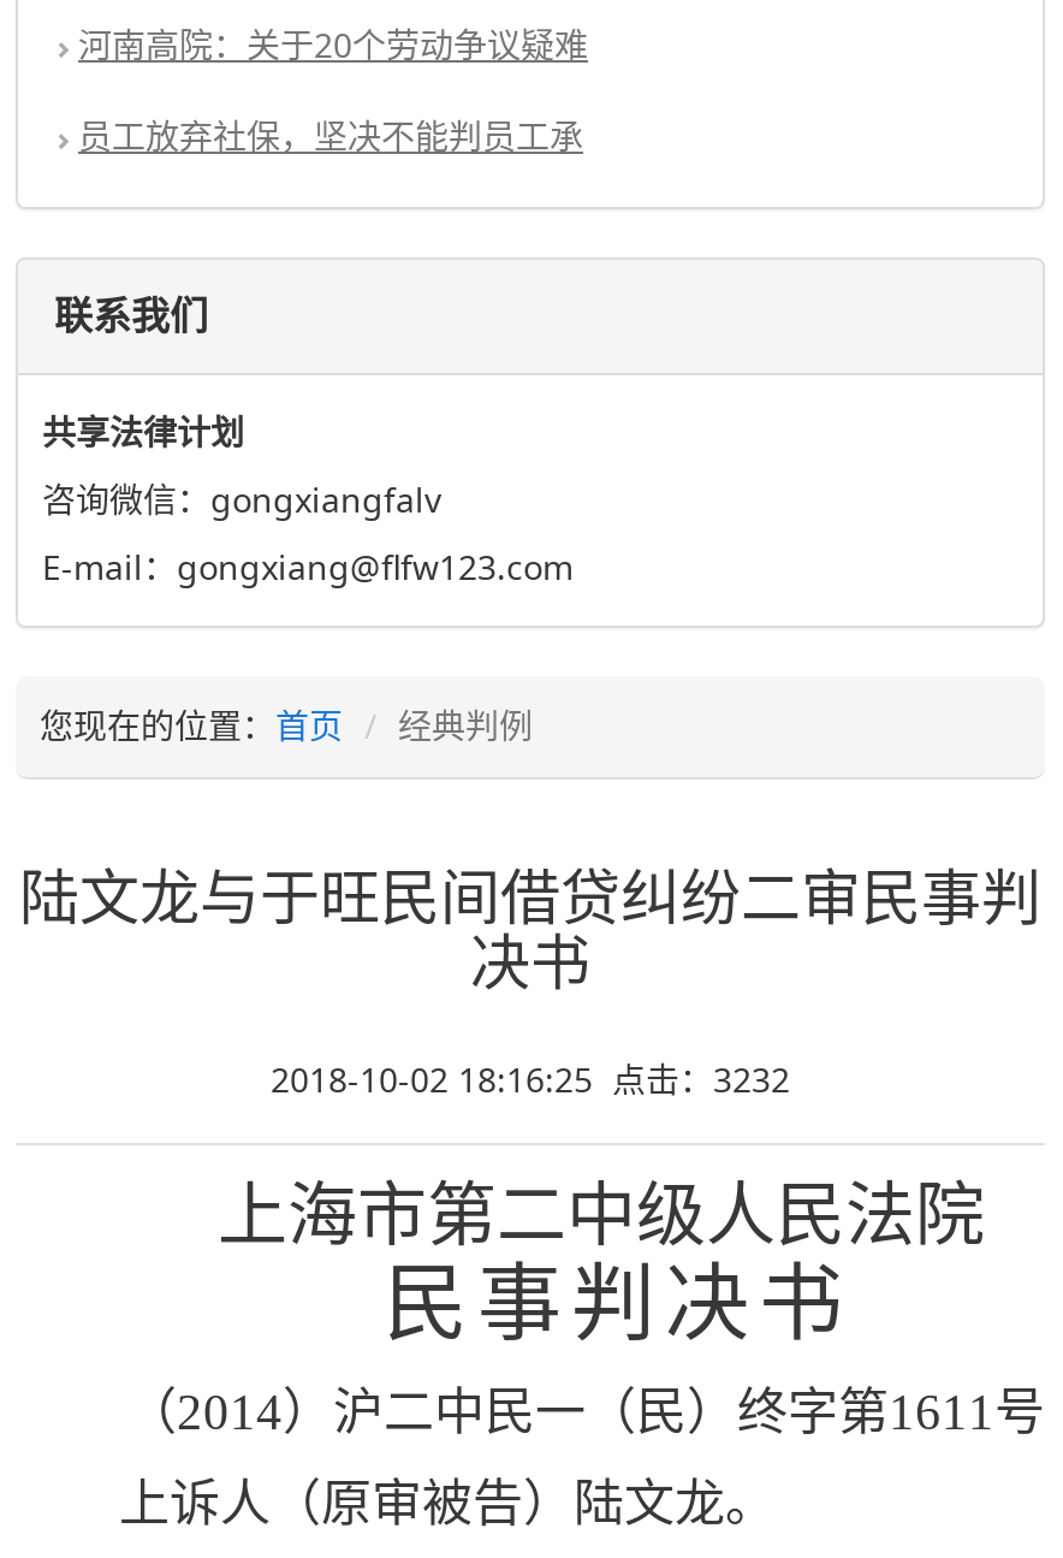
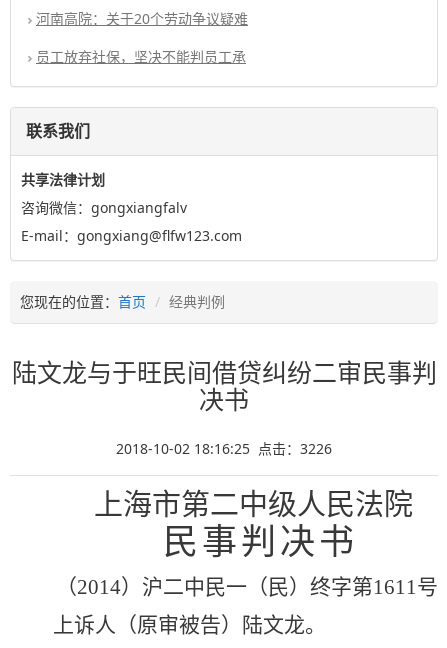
- 2018-10-02 18:16:25 点击：3232
+ 2018-10-02 18:16:25 点击：3226
